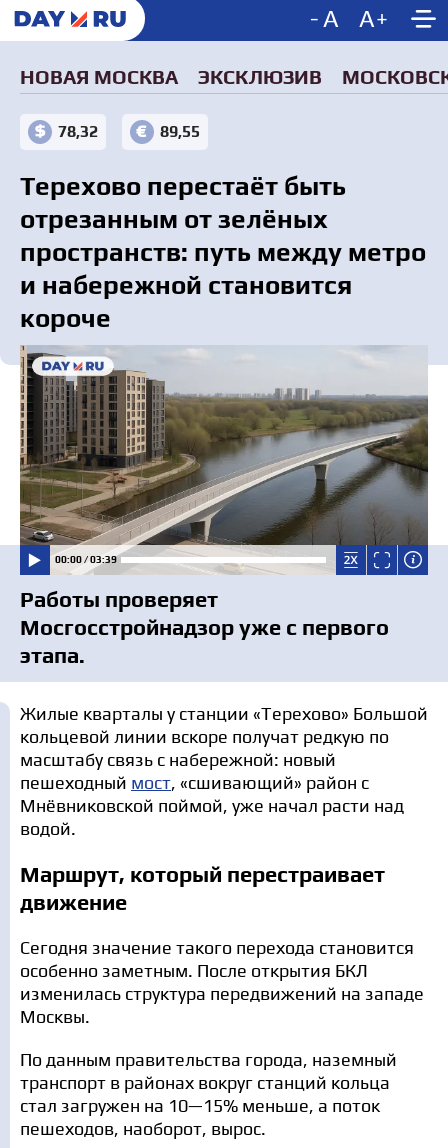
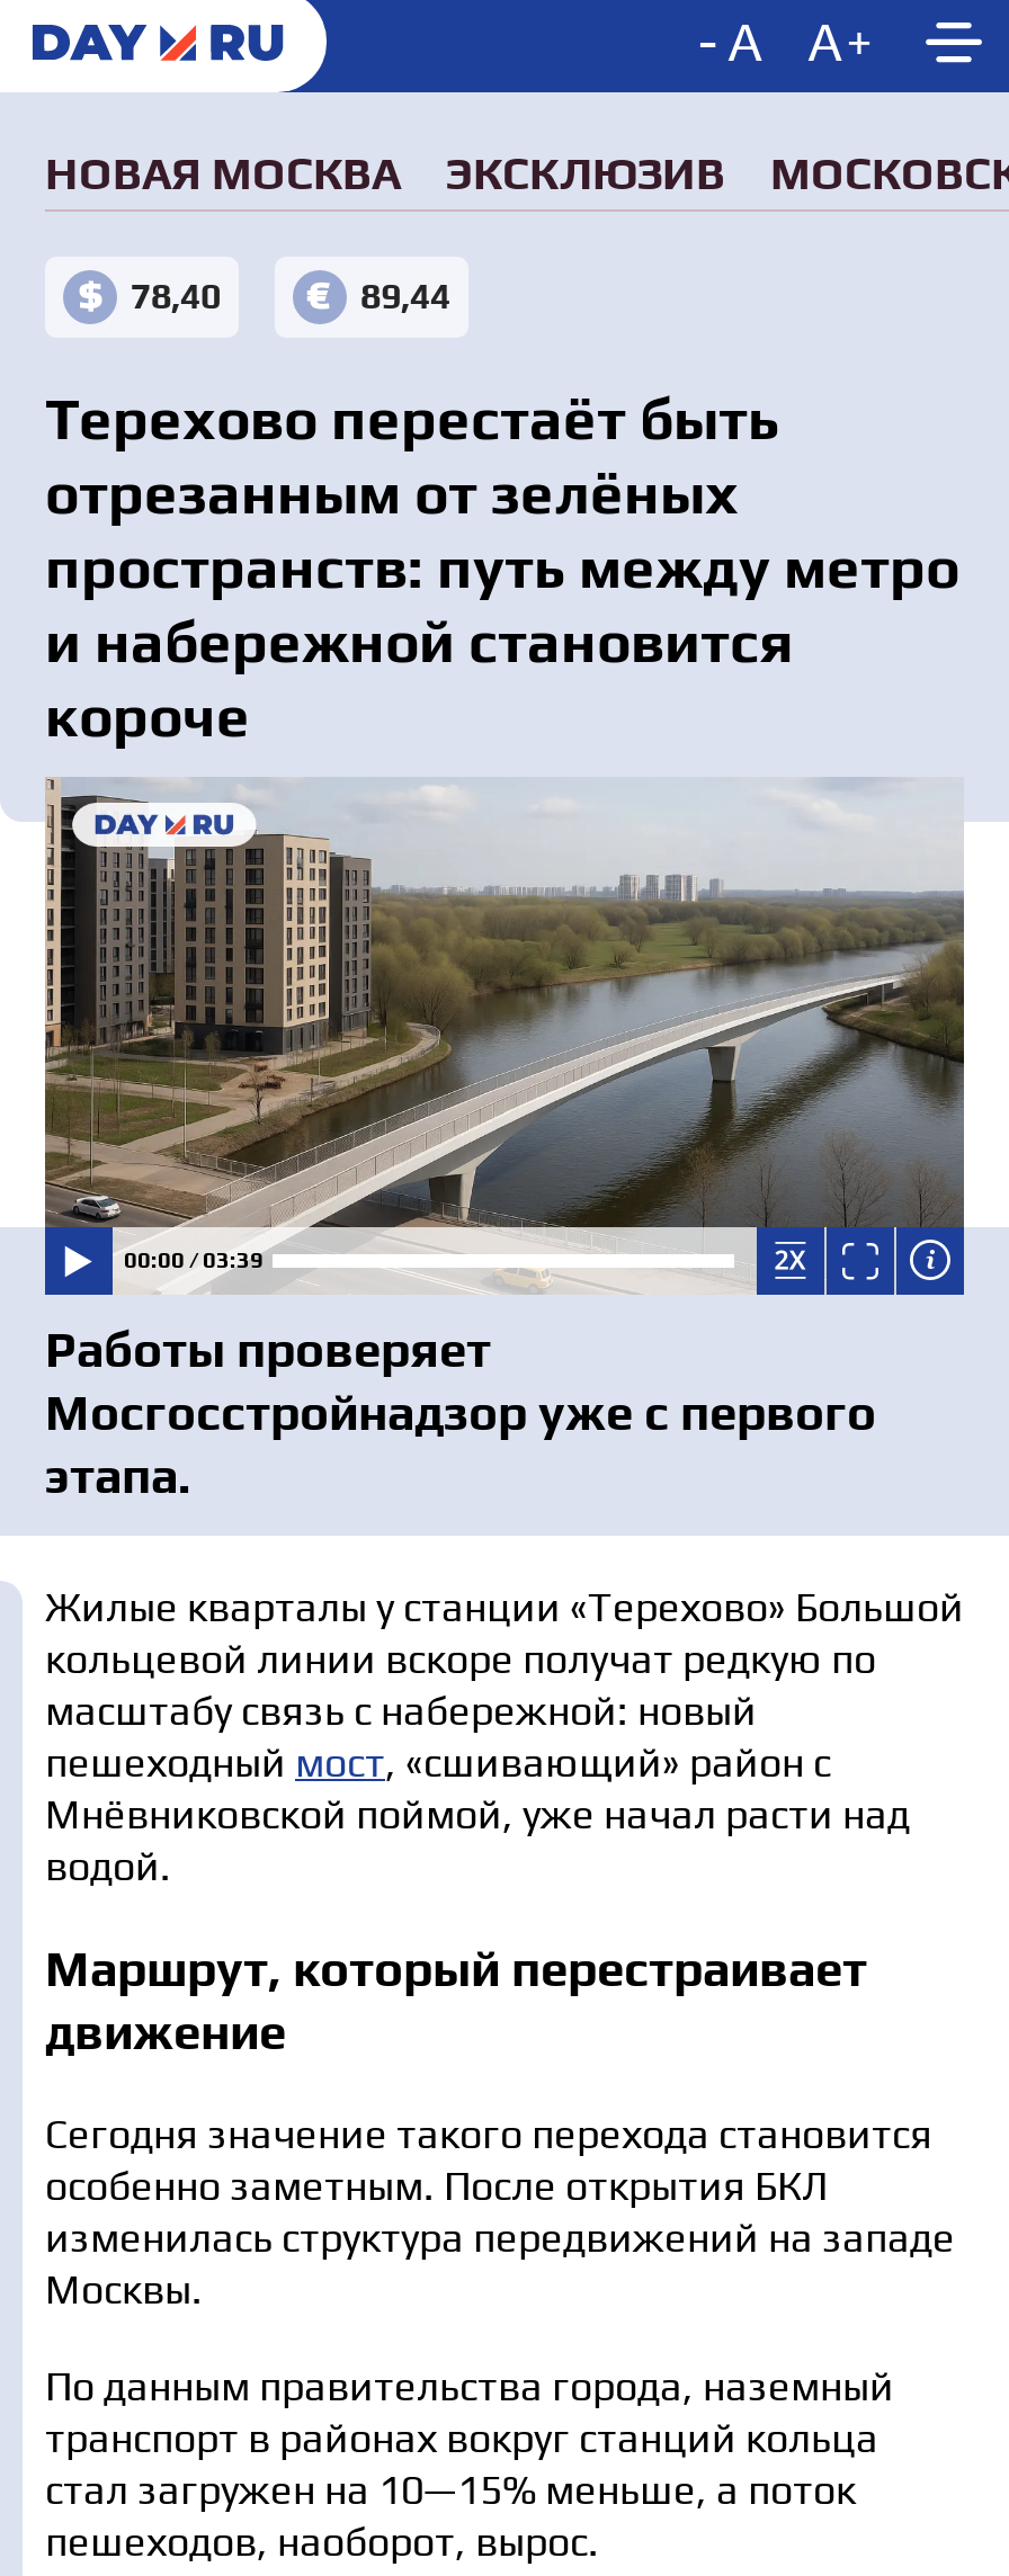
- 78,32
+ 78,40

- 89,55
+ 89,44
